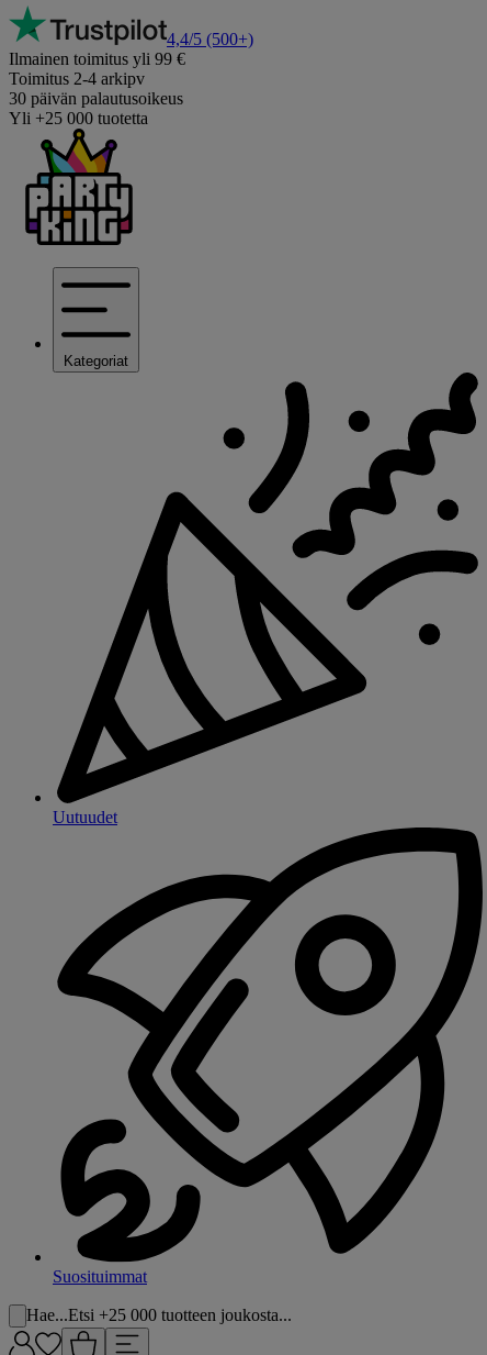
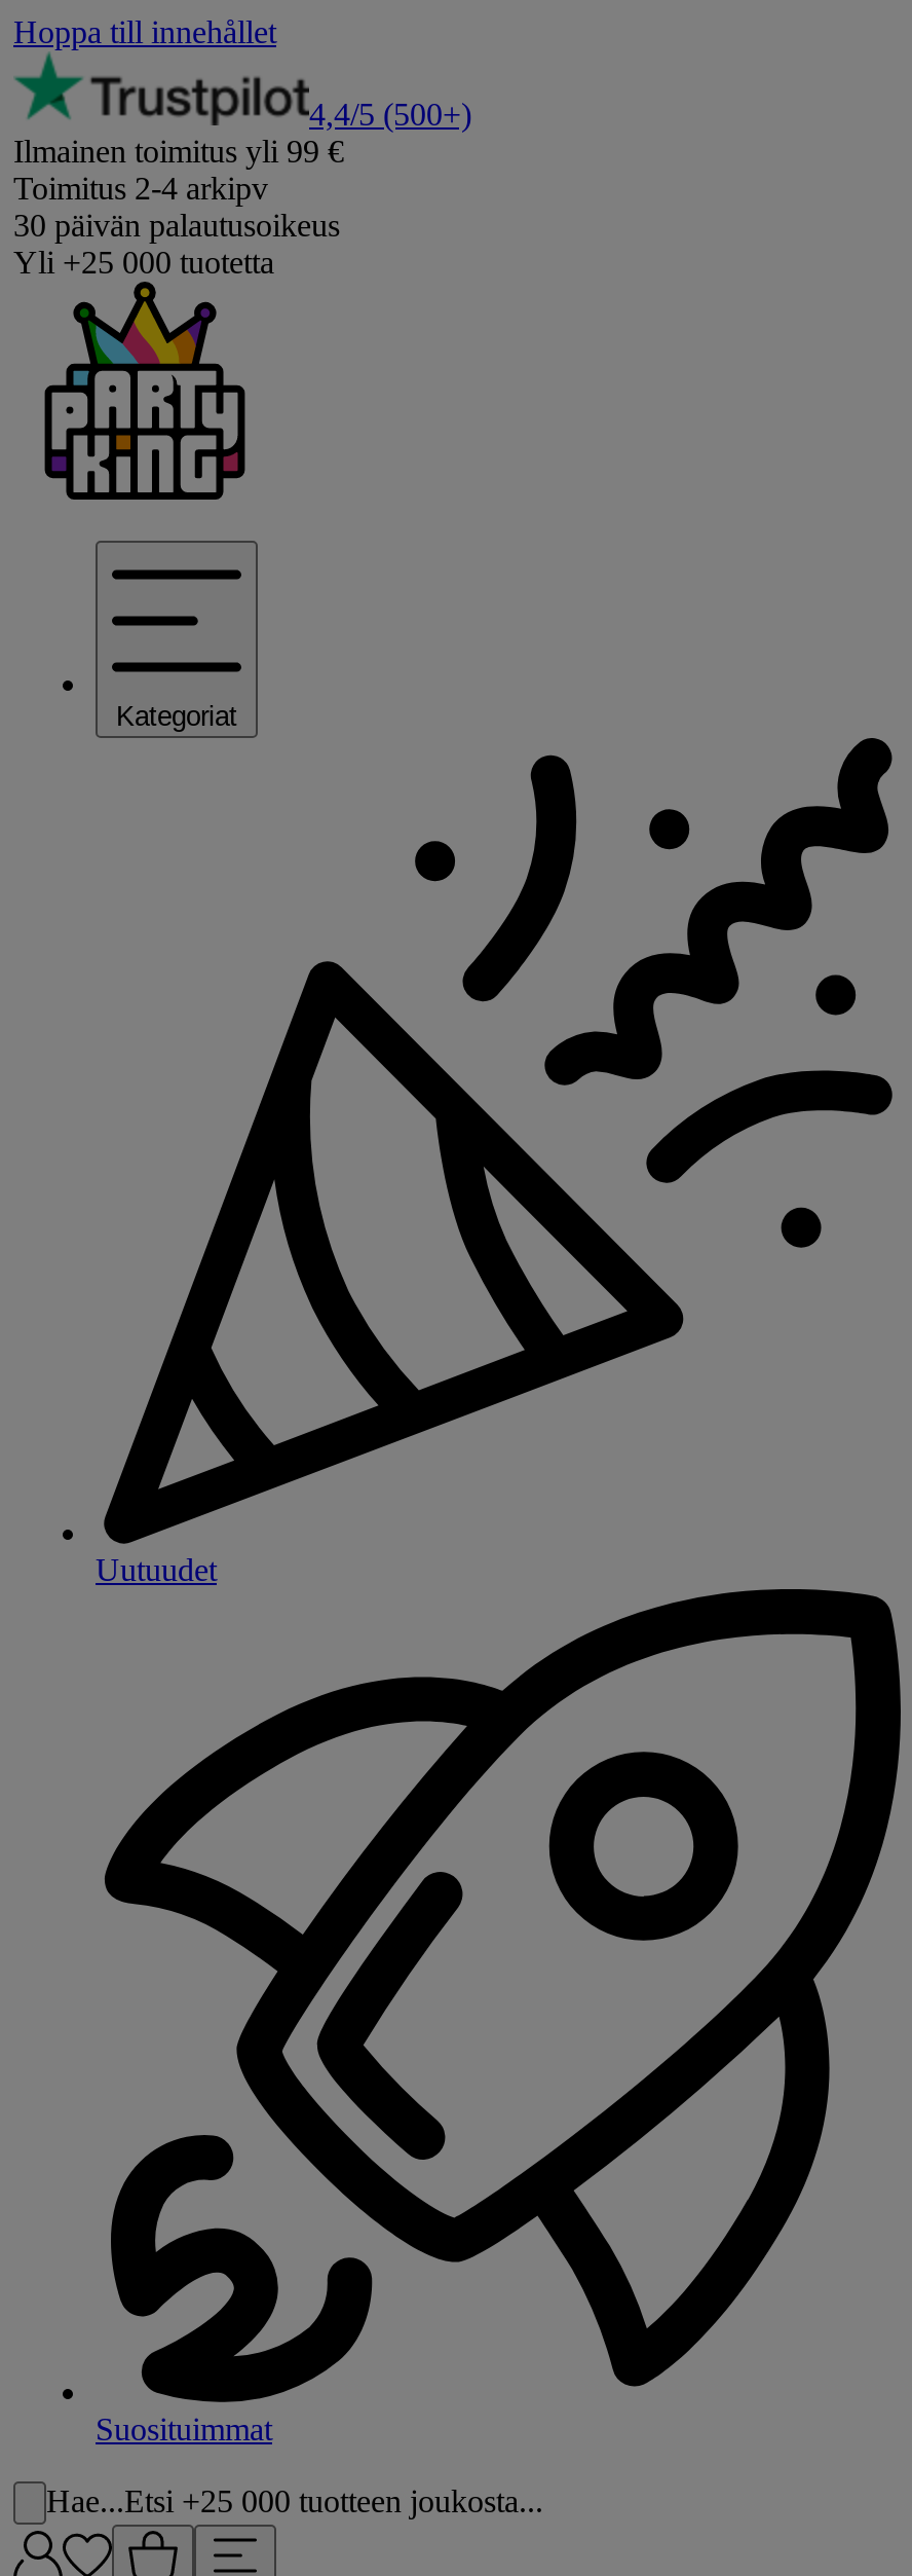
+ Hoppa till innehållet
